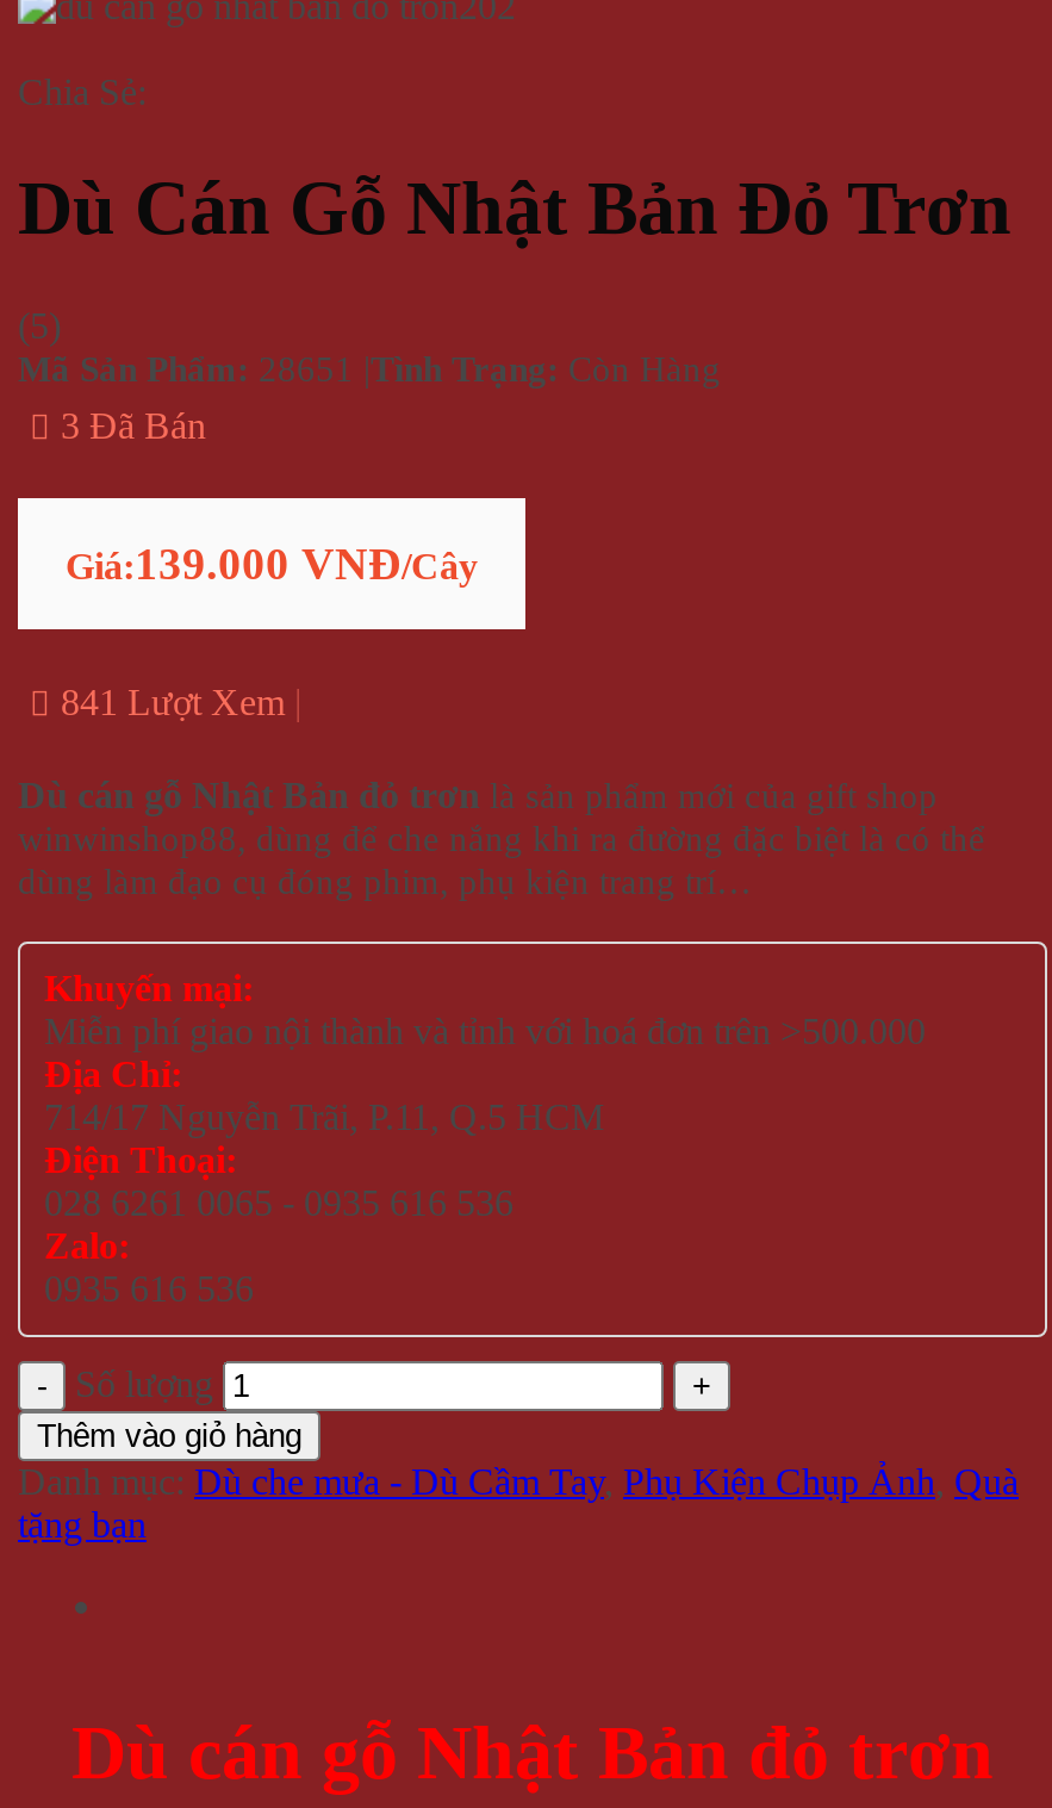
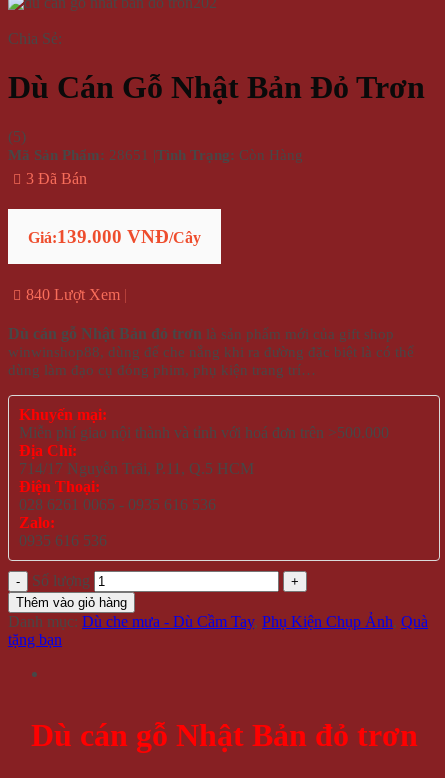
- 841 Lượt Xem
+ 840 Lượt Xem
